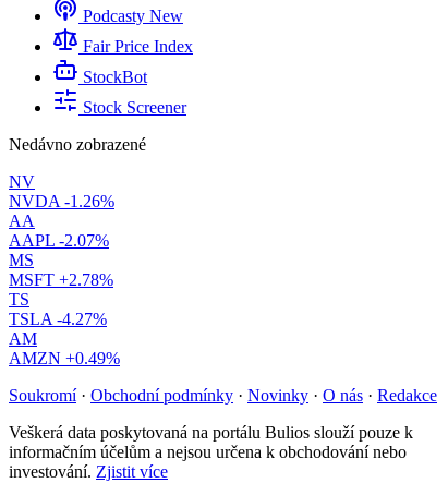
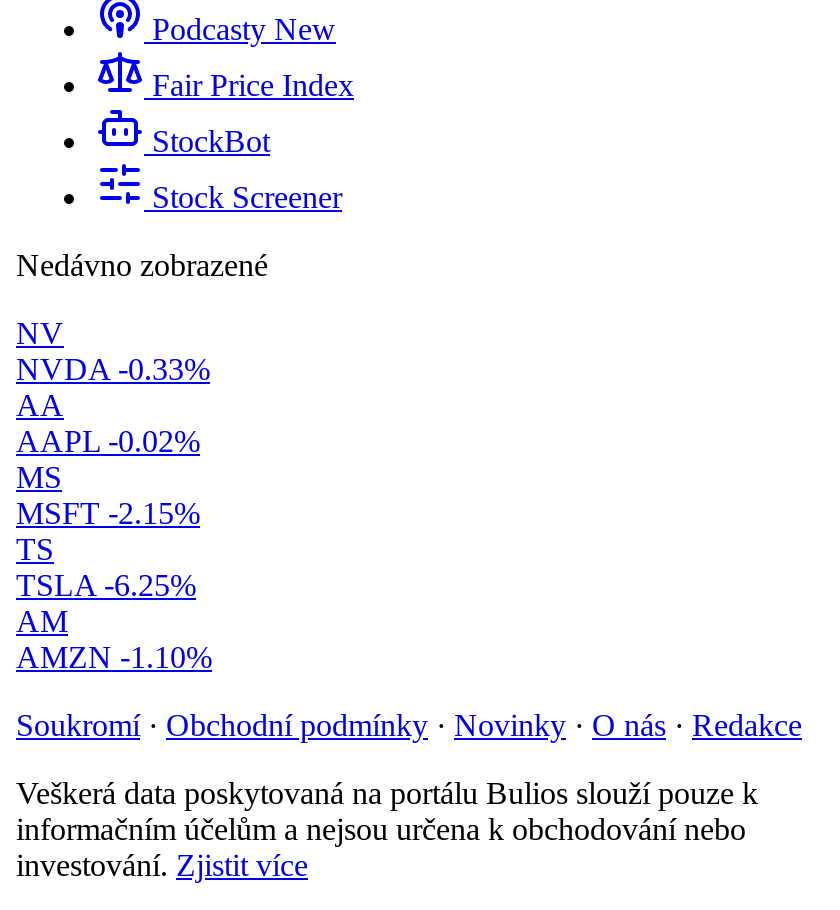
- NVDA -1.26%
+ NVDA -0.33%

- AAPL -2.07%
+ AAPL -0.02%

- MSFT +2.78%
+ MSFT -2.15%

- TSLA -4.27%
+ TSLA -6.25%

- AMZN +0.49%
+ AMZN -1.10%
